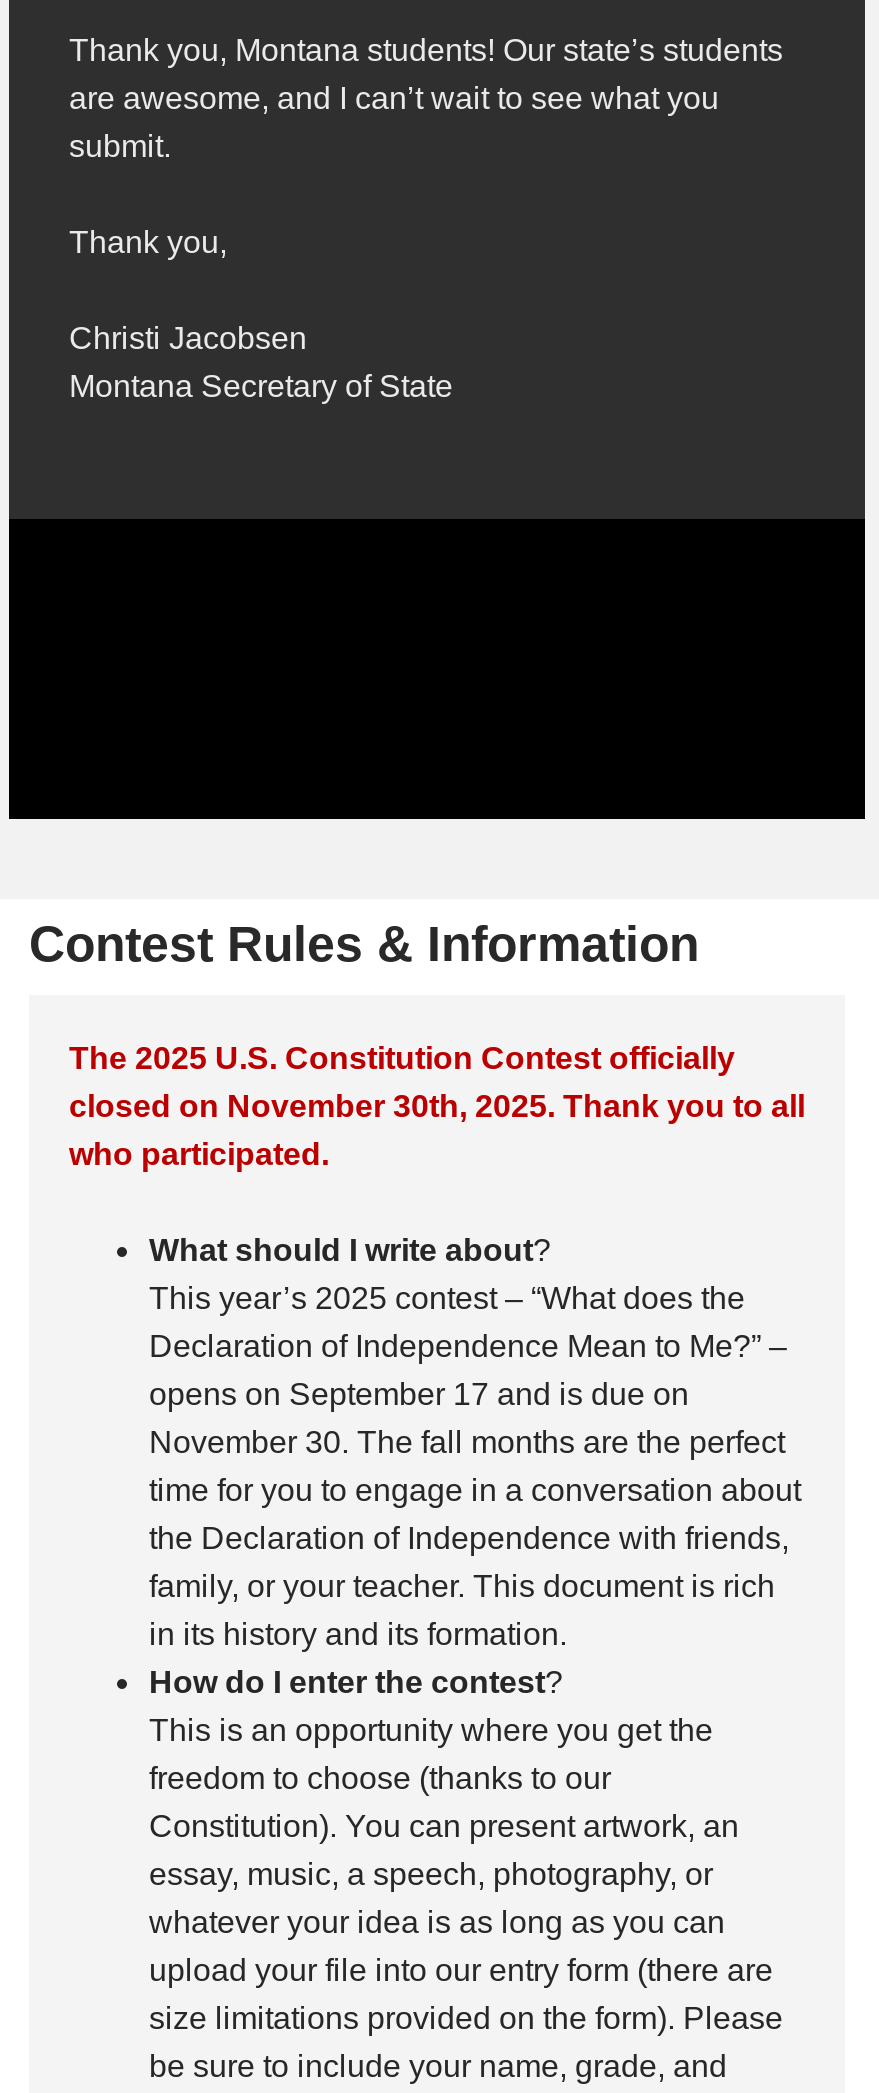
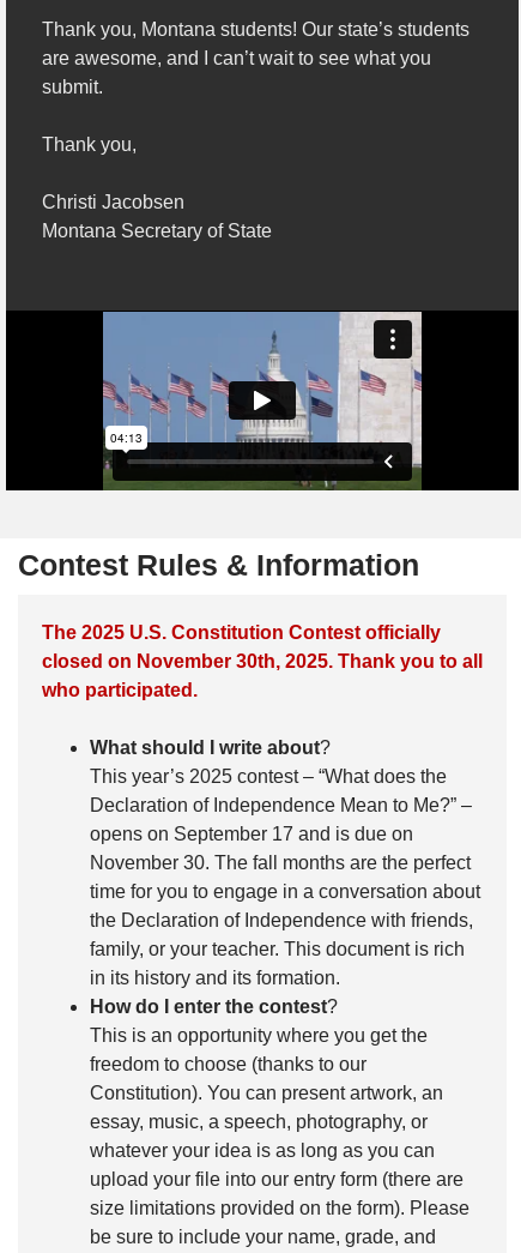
+ [image]
